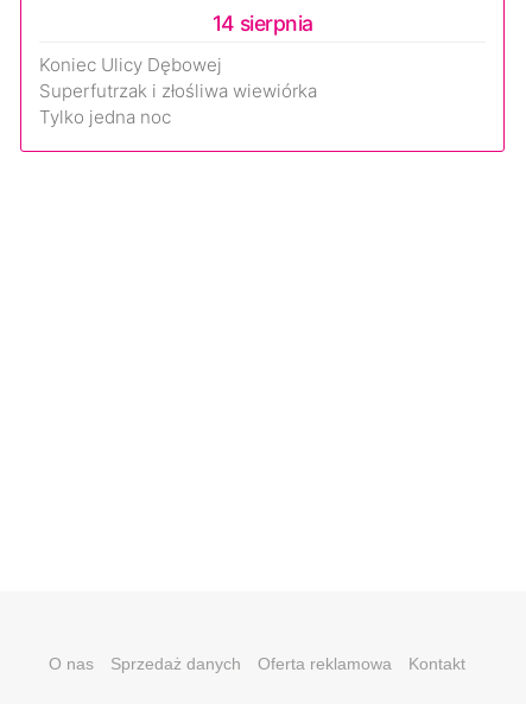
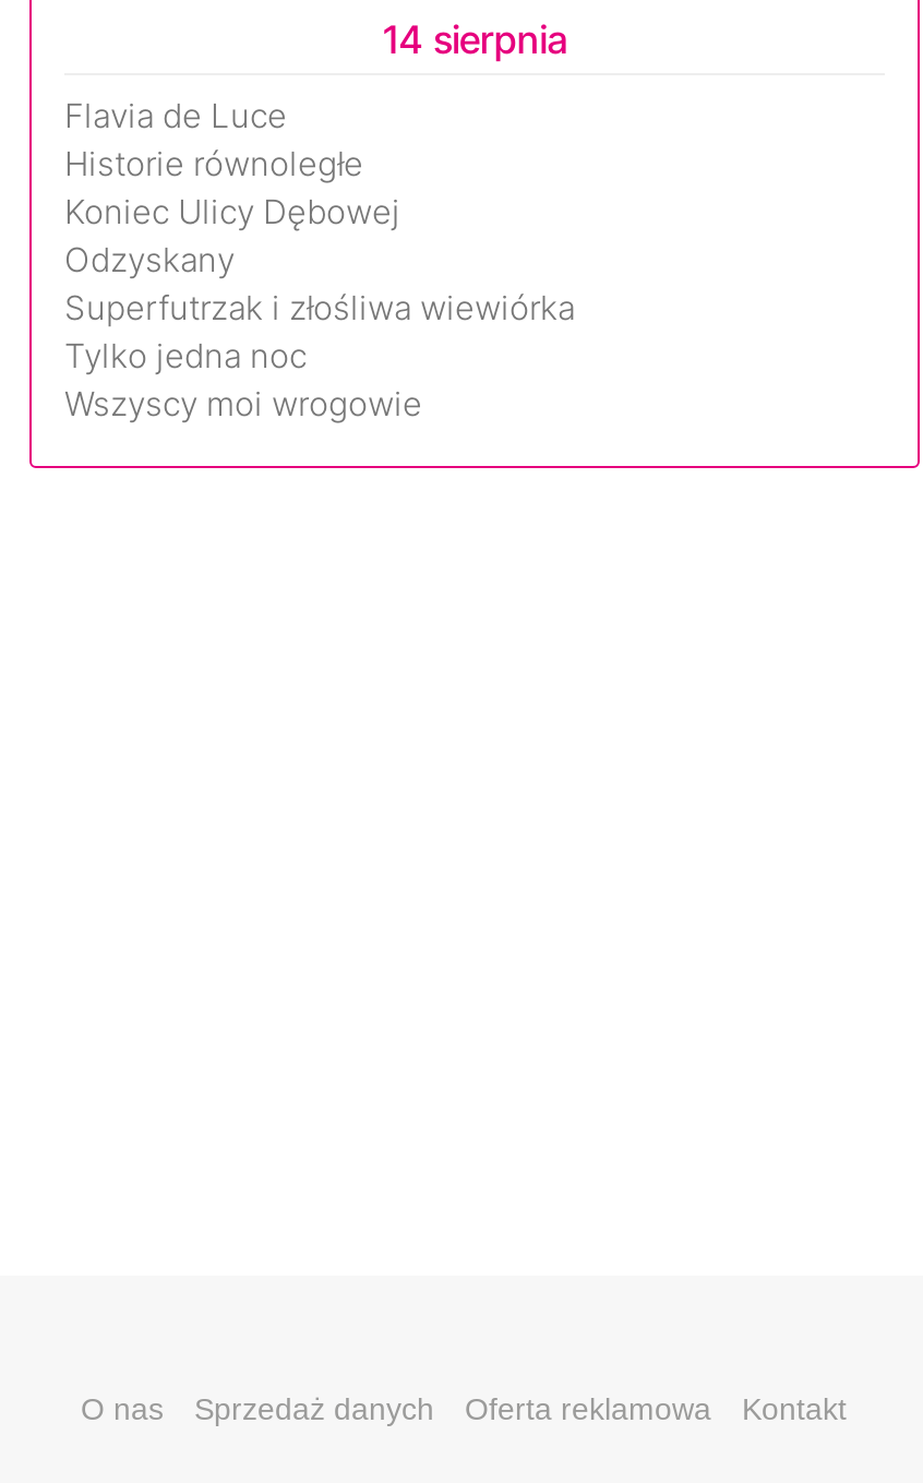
+ Flavia de Luce
+ Historie równoległe

+ Odzyskany

+ Wszyscy moi wrogowie
